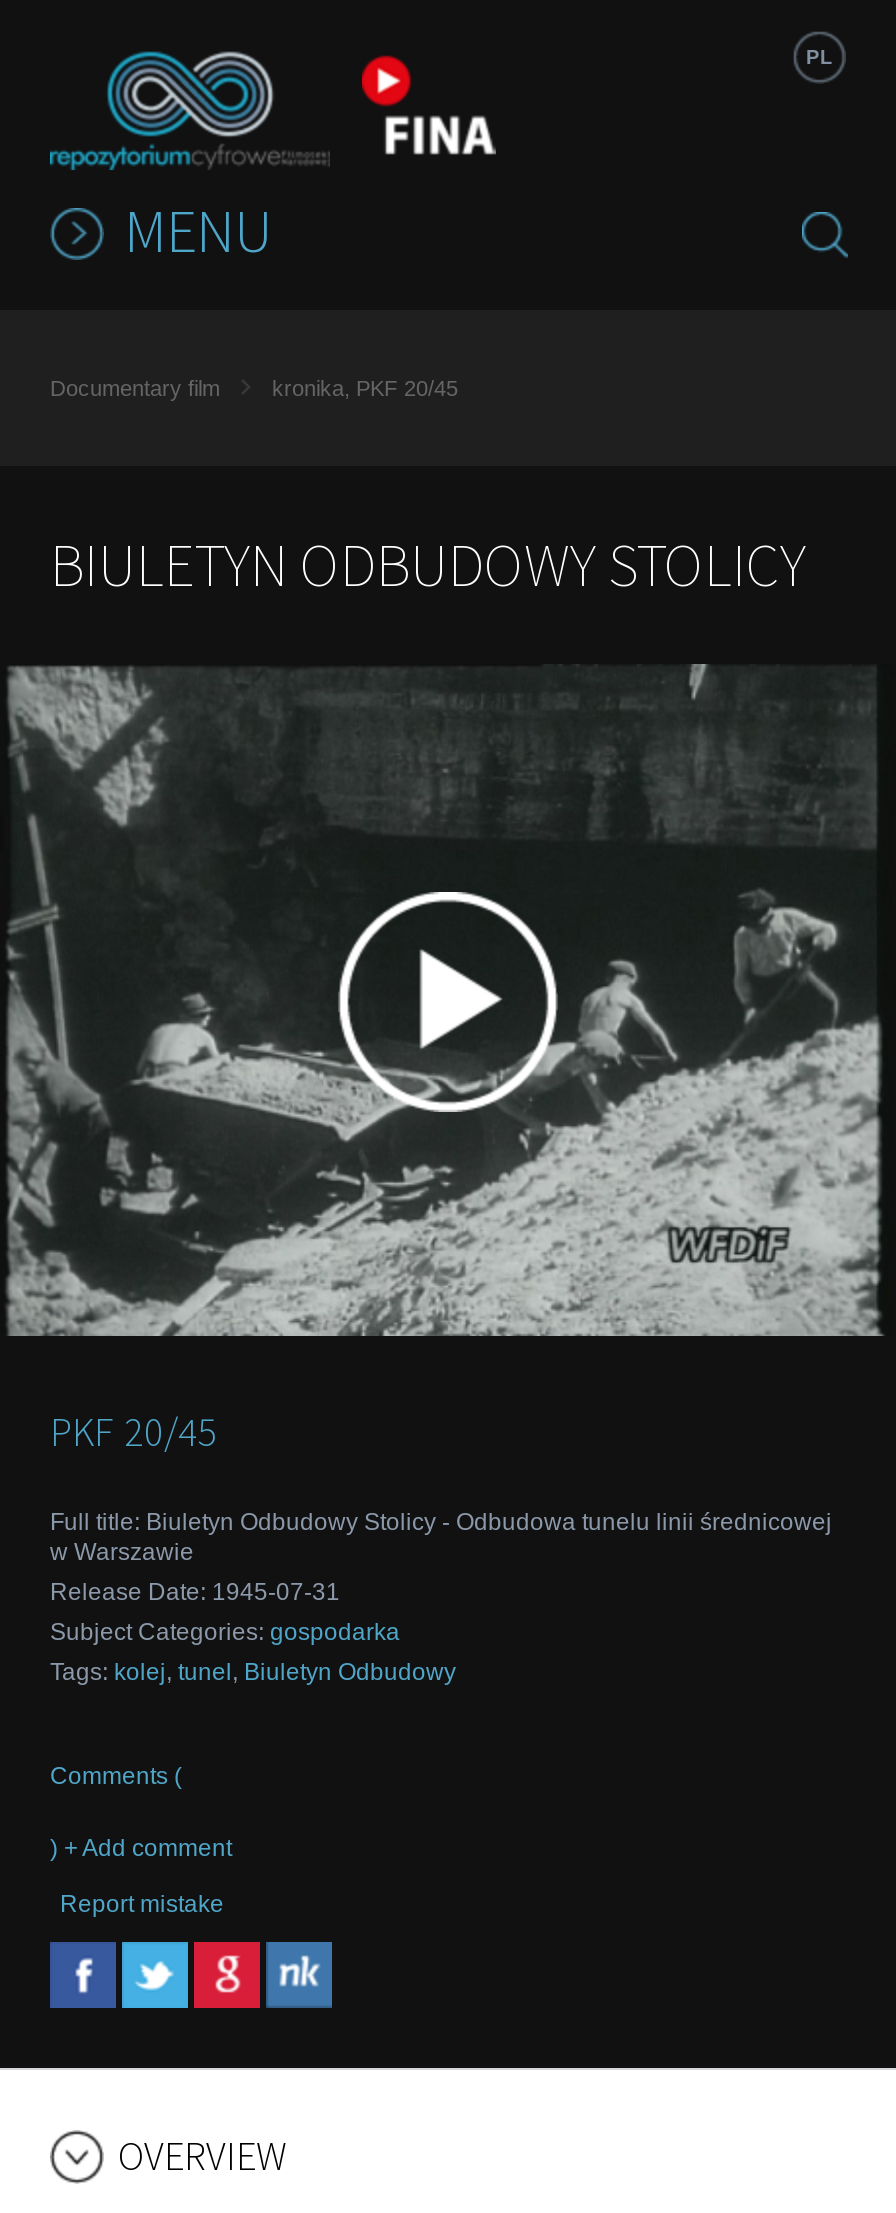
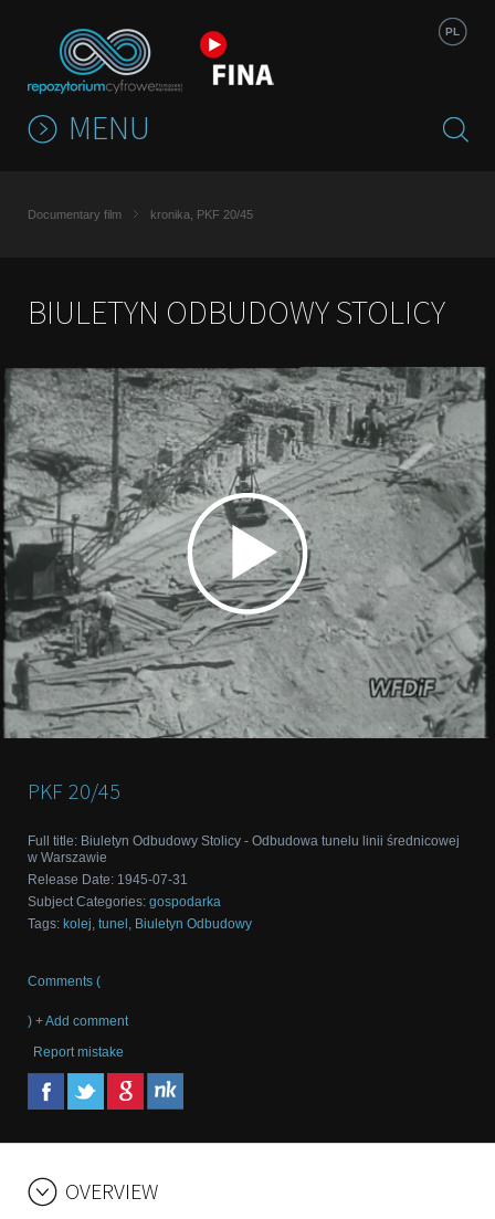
- [image]
+ [image]
